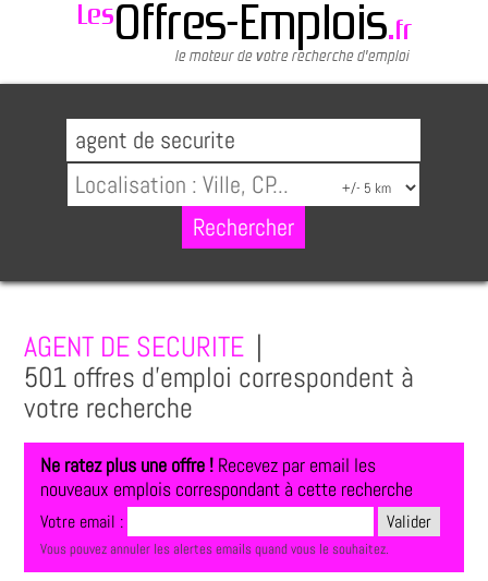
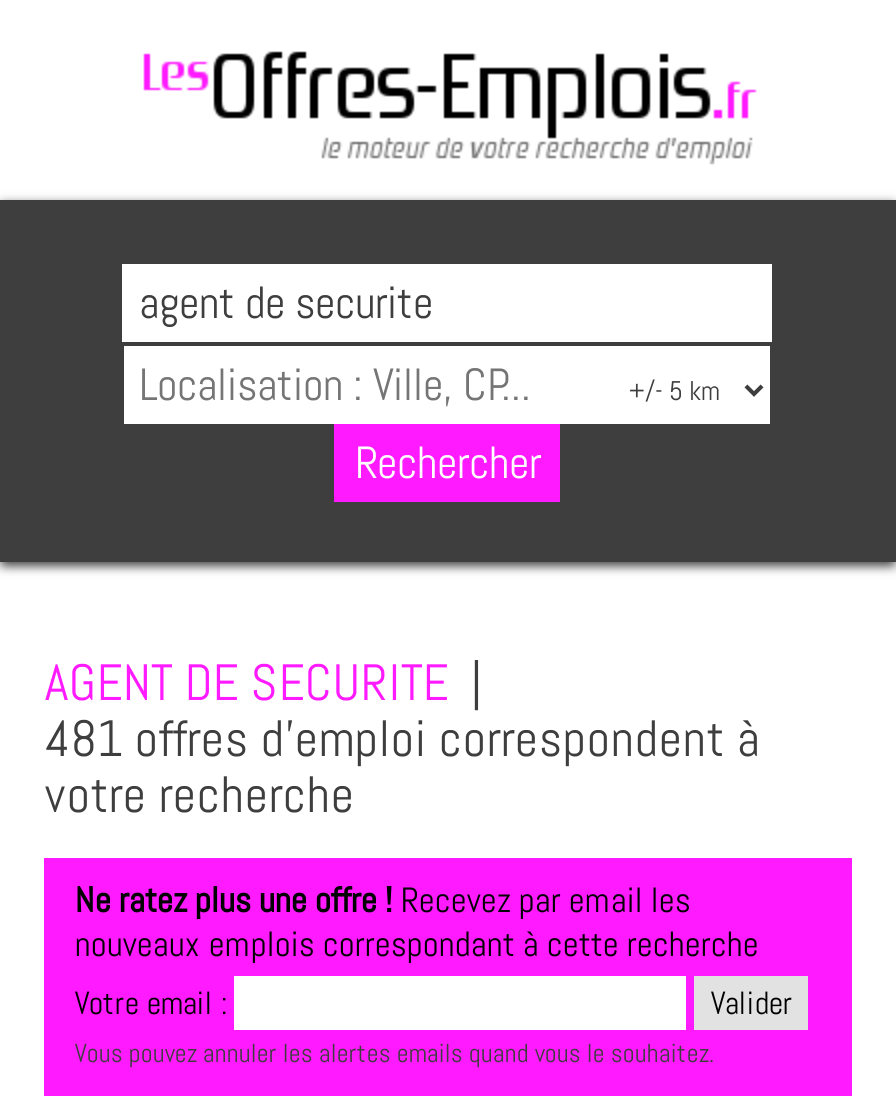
- 501 offres d'emploi correspondent à
+ 481 offres d'emploi correspondent à
